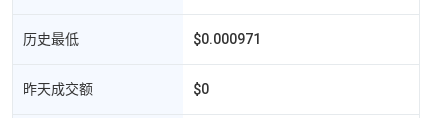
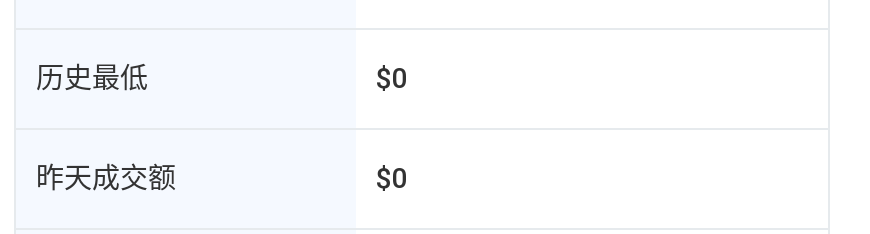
- $0.000971
+ $0
